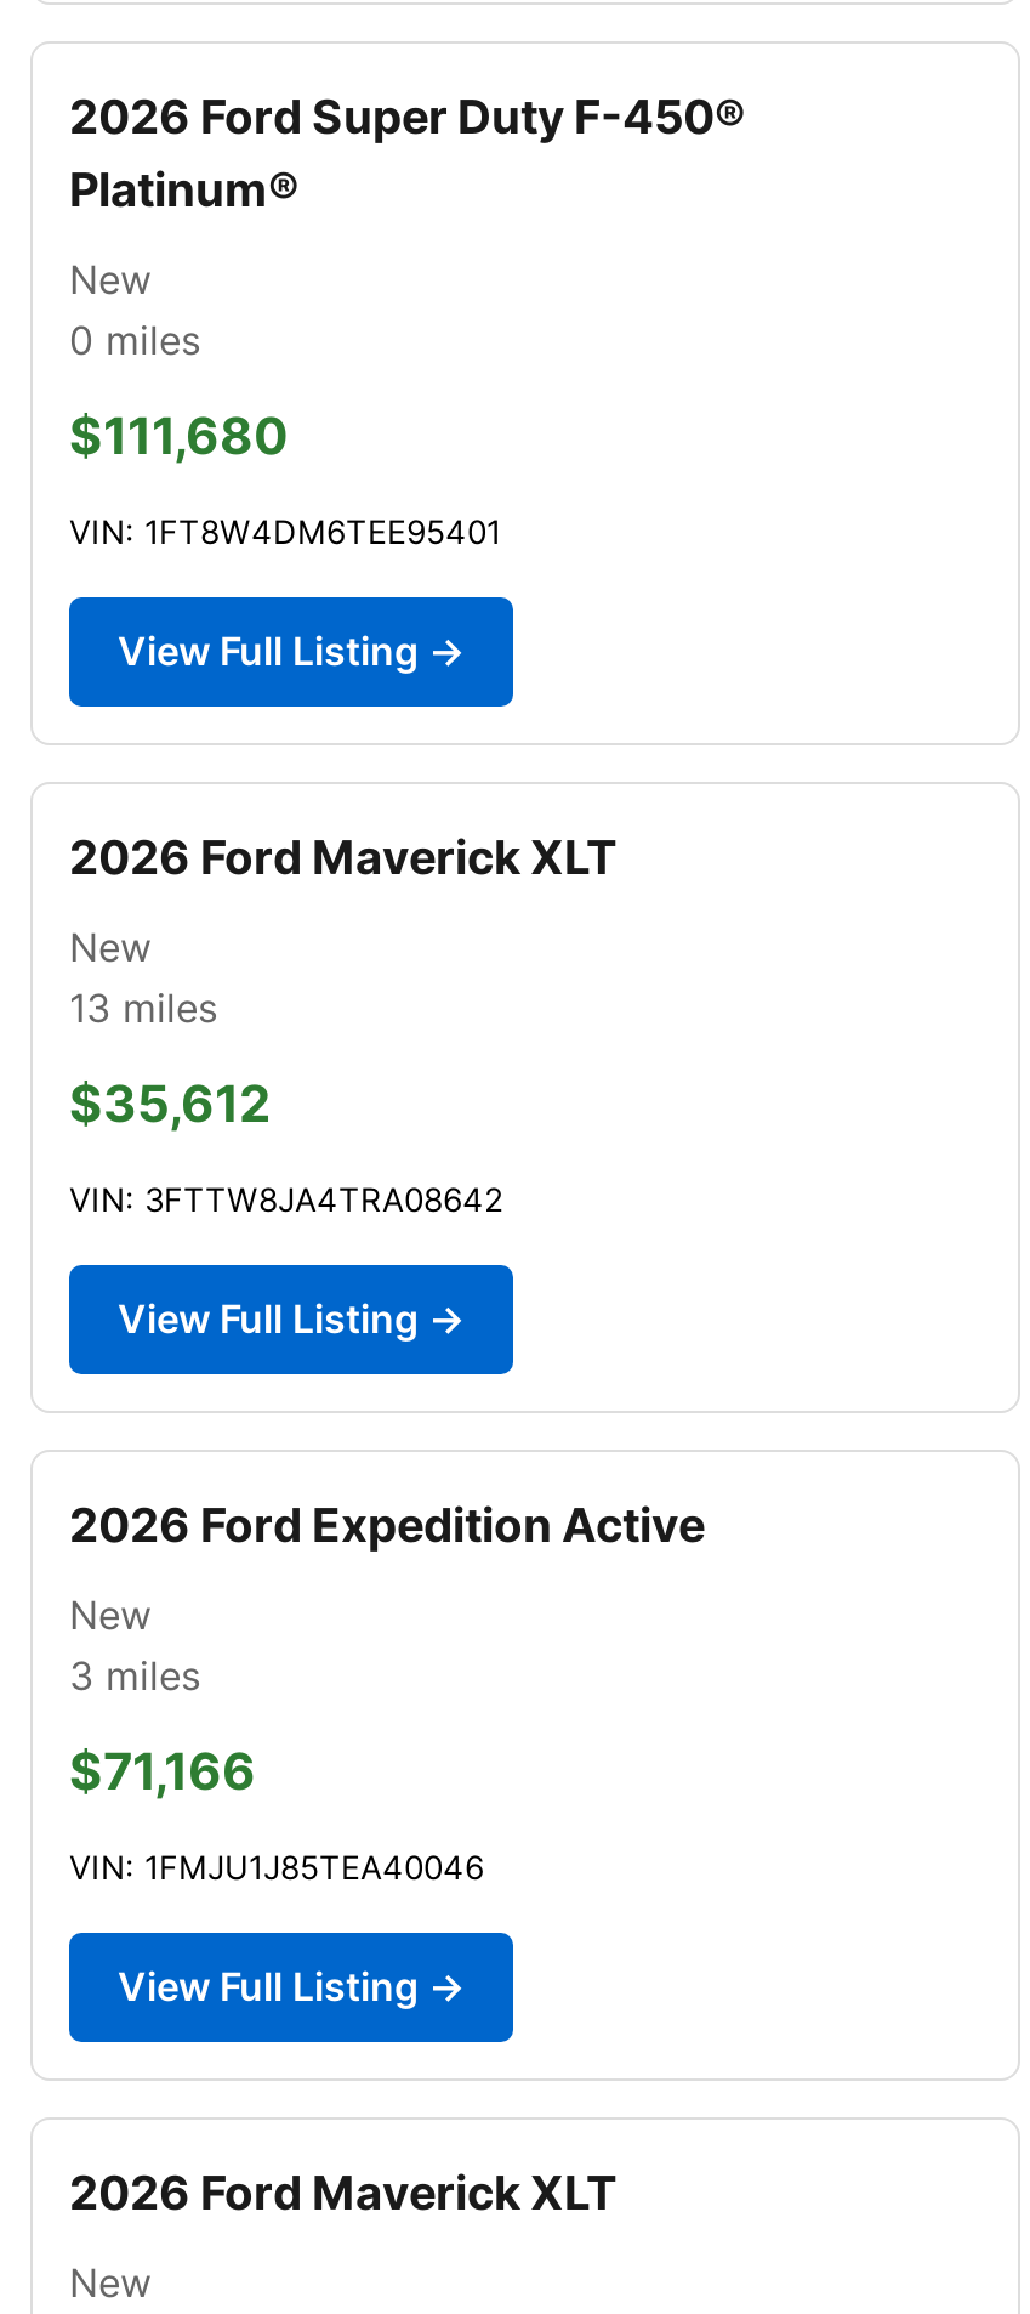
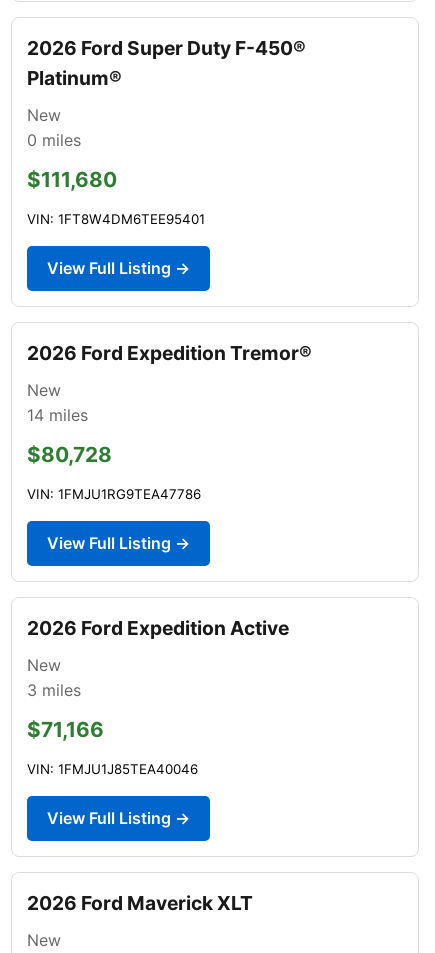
- 2026 Ford Maverick XLT
+ 2026 Ford Expedition Tremor®

- 13 miles
+ 14 miles

- $35,612
+ $80,728

- VIN: 3FTTW8JA4TRA08642
+ VIN: 1FMJU1RG9TEA47786
